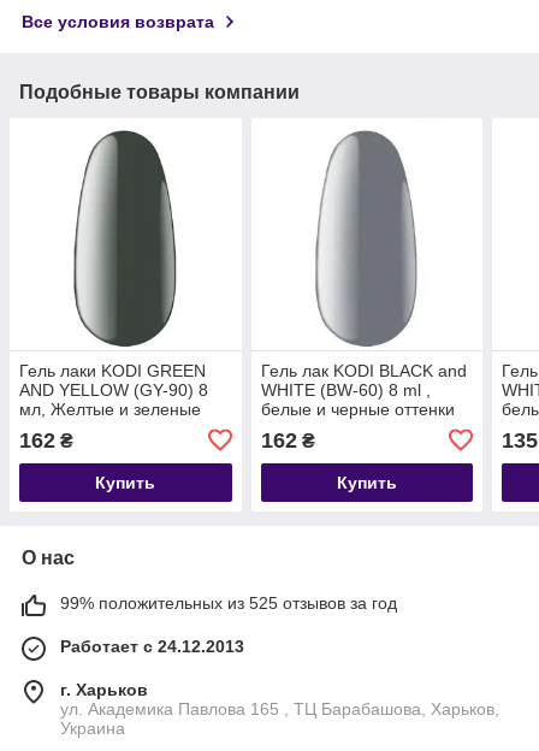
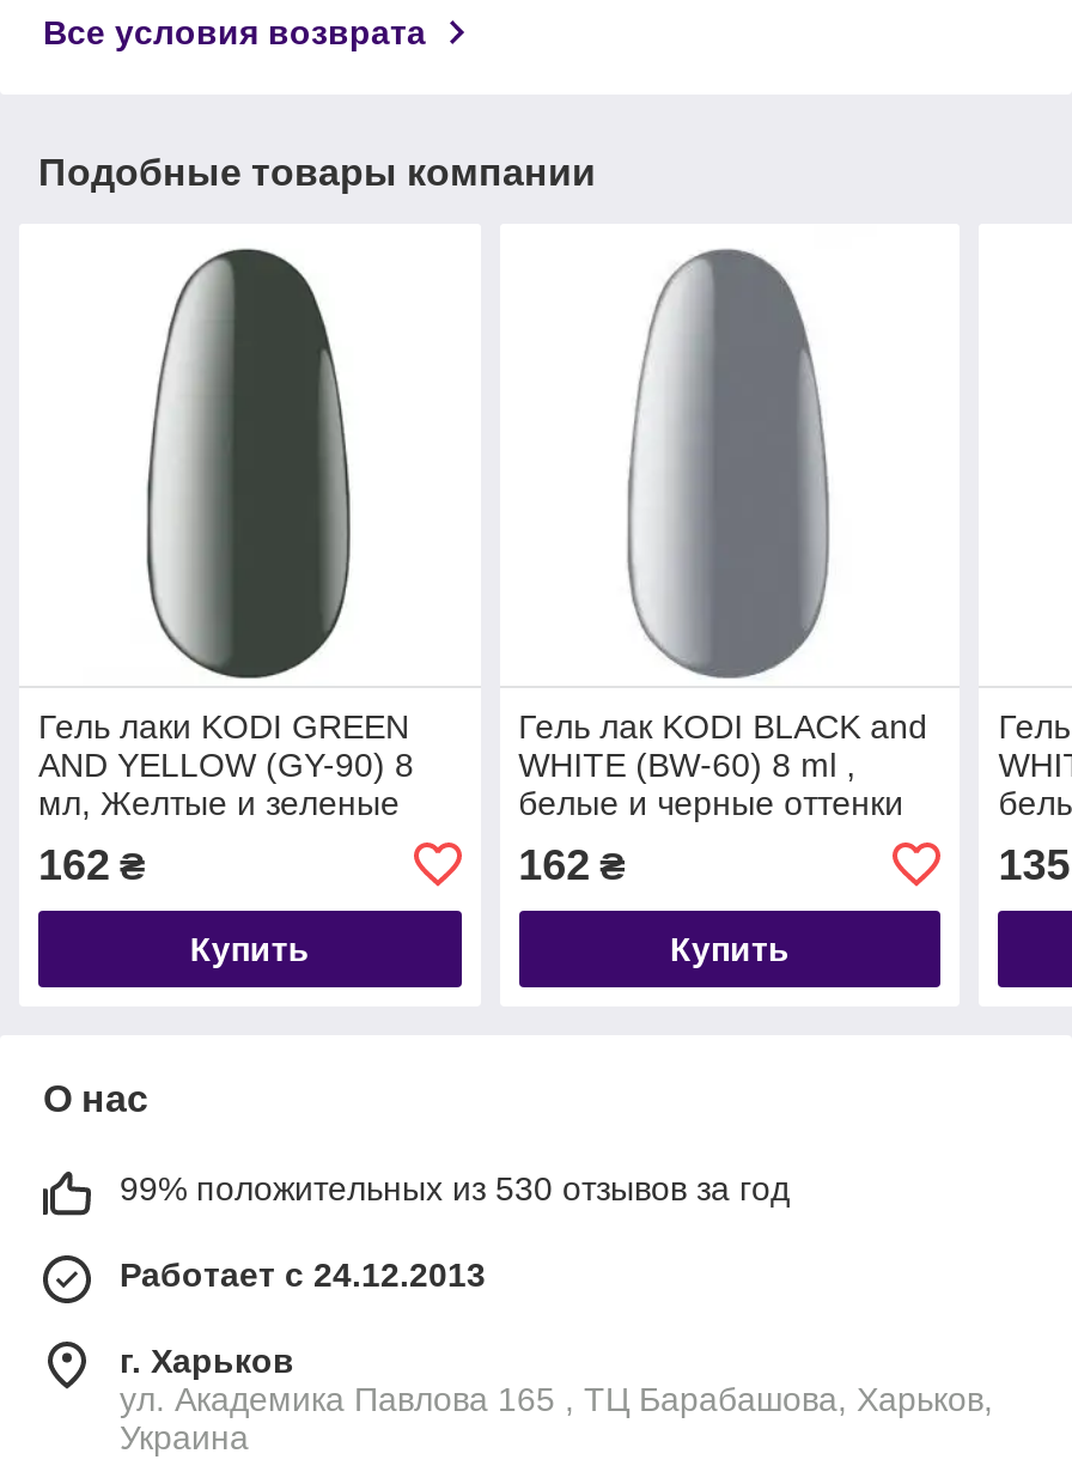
- 99% положительных из 525 отзывов за год
+ 99% положительных из 530 отзывов за год
